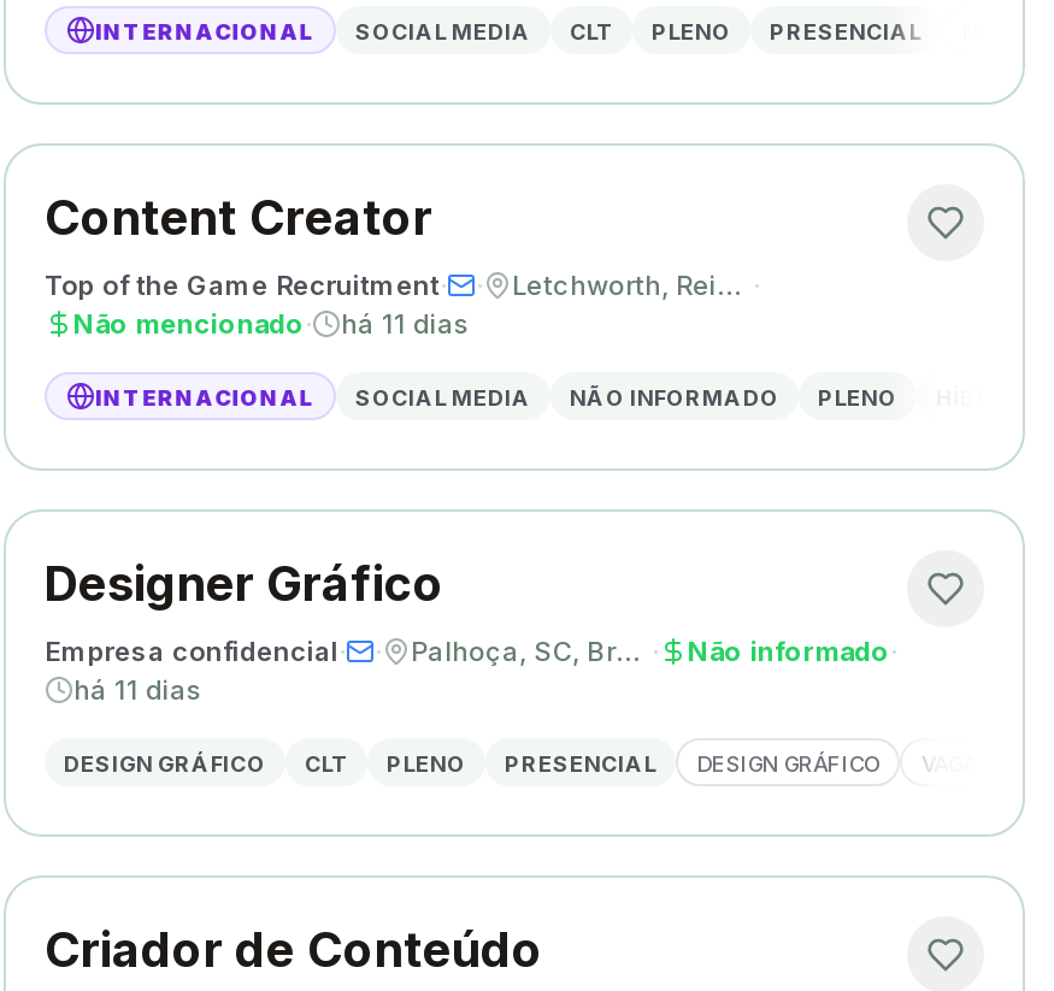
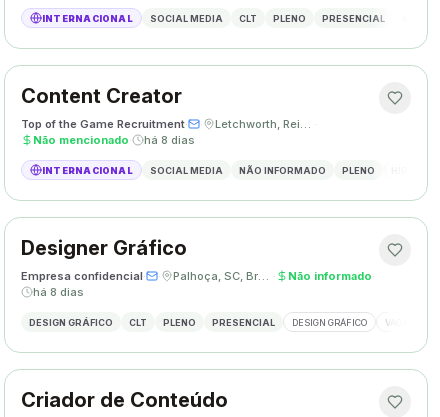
- Não mencionado · há 11 dias
+ Não mencionado · há 8 dias

- há 11 dias
+ há 8 dias
